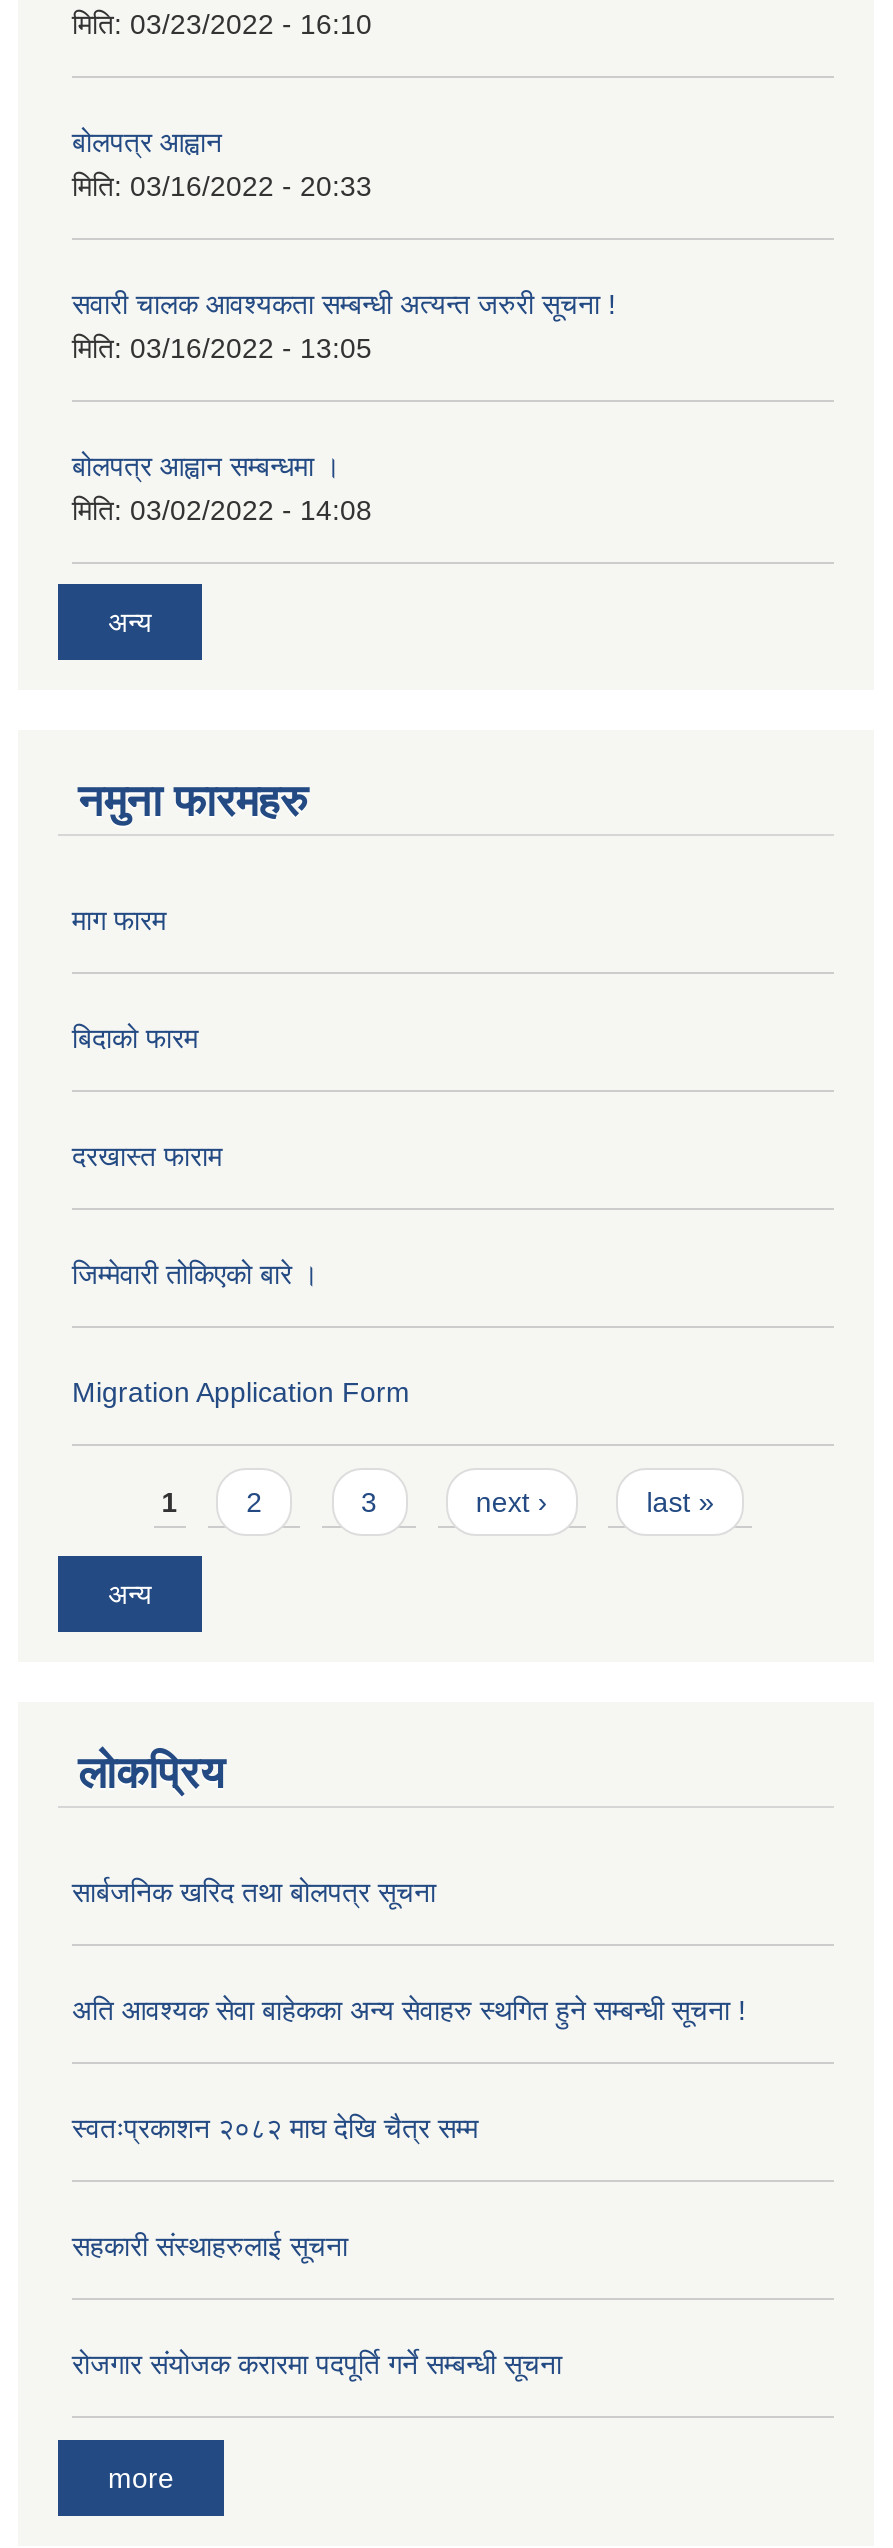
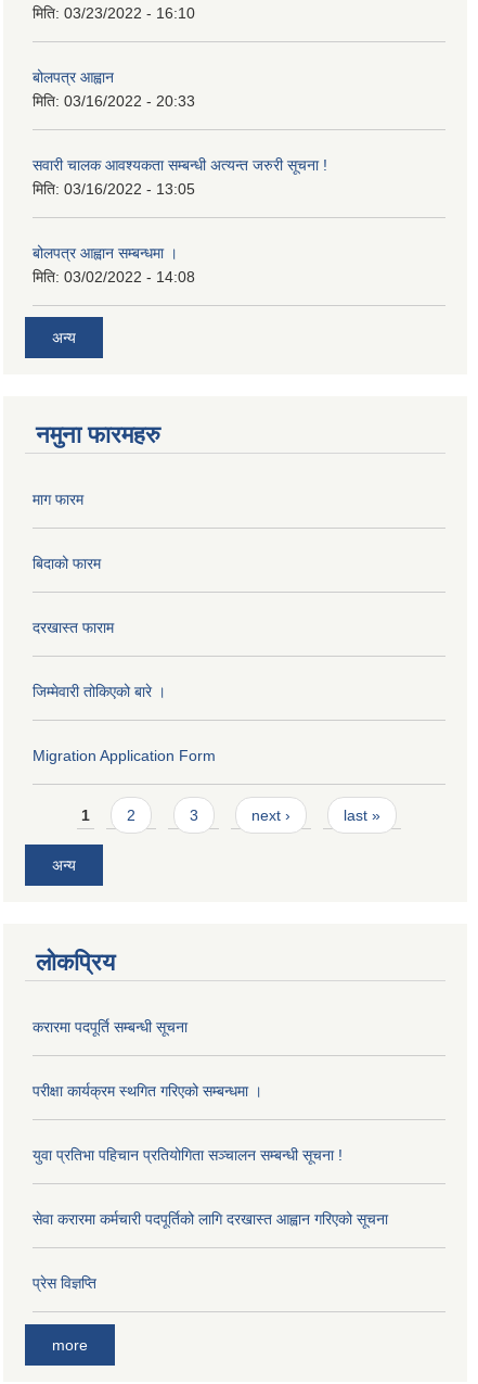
- सार्बजनिक खरिद तथा बोलपत्र सूचना
+ करारमा पदपूर्ति सम्बन्धी सूचना

- अति आवश्यक सेवा बाहेकका अन्य सेवाहरु स्थगित हुने सम्बन्धी सूचना !
+ परीक्षा कार्यक्रम स्थगित गरिएको सम्बन्धमा ।

- स्वतःप्रकाशन २०८२ माघ देखि चैत्र सम्म
+ युवा प्रतिभा पहिचान प्रतियोगिता सञ्चालन सम्बन्धी सूचना !

- सहकारी संस्थाहरुलाई सूचना
+ सेवा करारमा कर्मचारी पदपूर्तिको लागि दरखास्त आह्वान गरिएको सूचना

- रोजगार संयोजक करारमा पदपूर्ति गर्ने सम्बन्धी सूचना
+ प्रेस विज्ञप्ति
